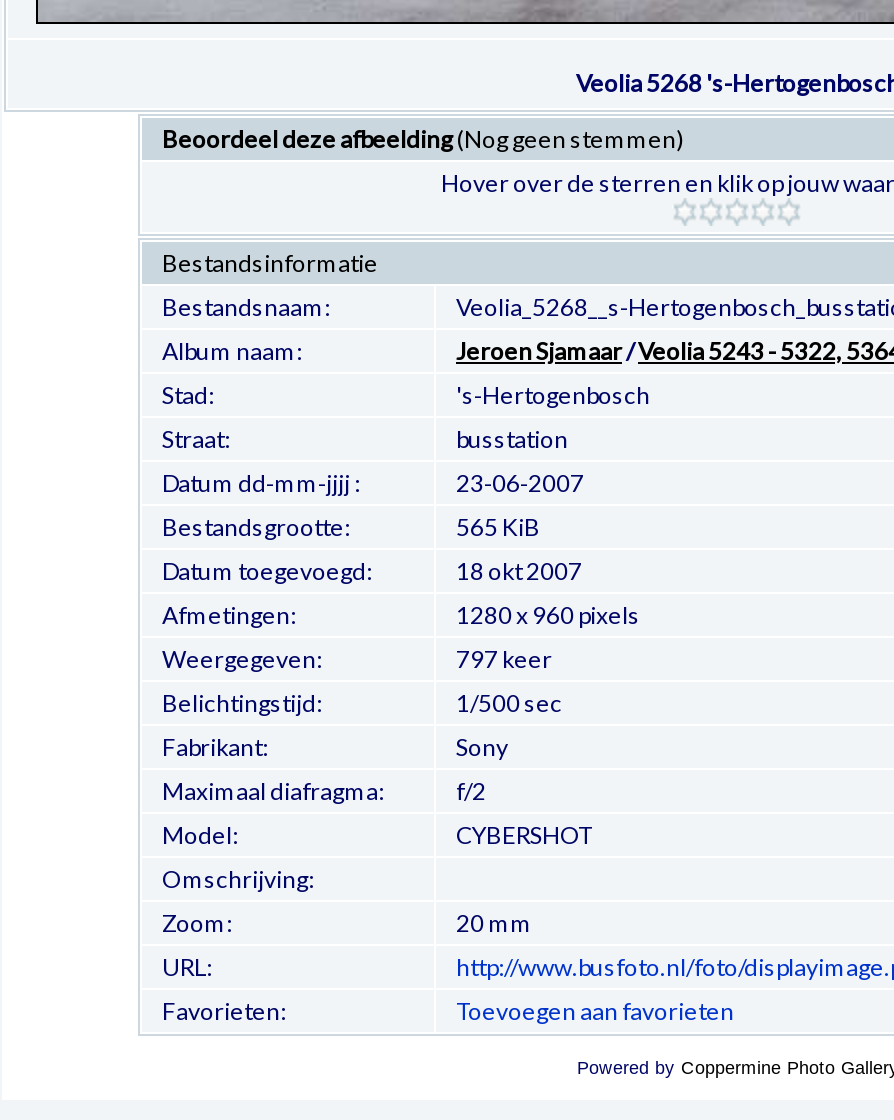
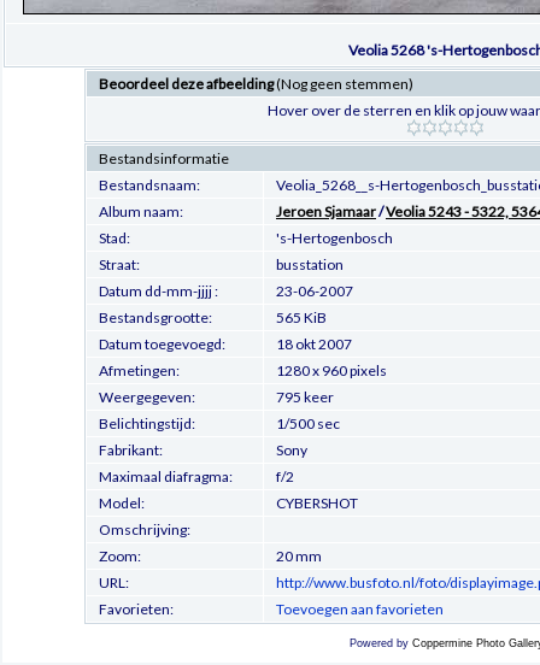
- 797 keer
+ 795 keer
